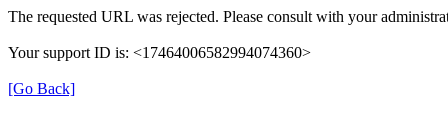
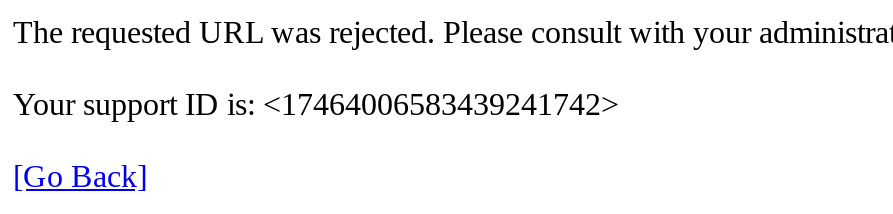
- Your support ID is: <17464006582994074360>
+ Your support ID is: <17464006583439241742>
